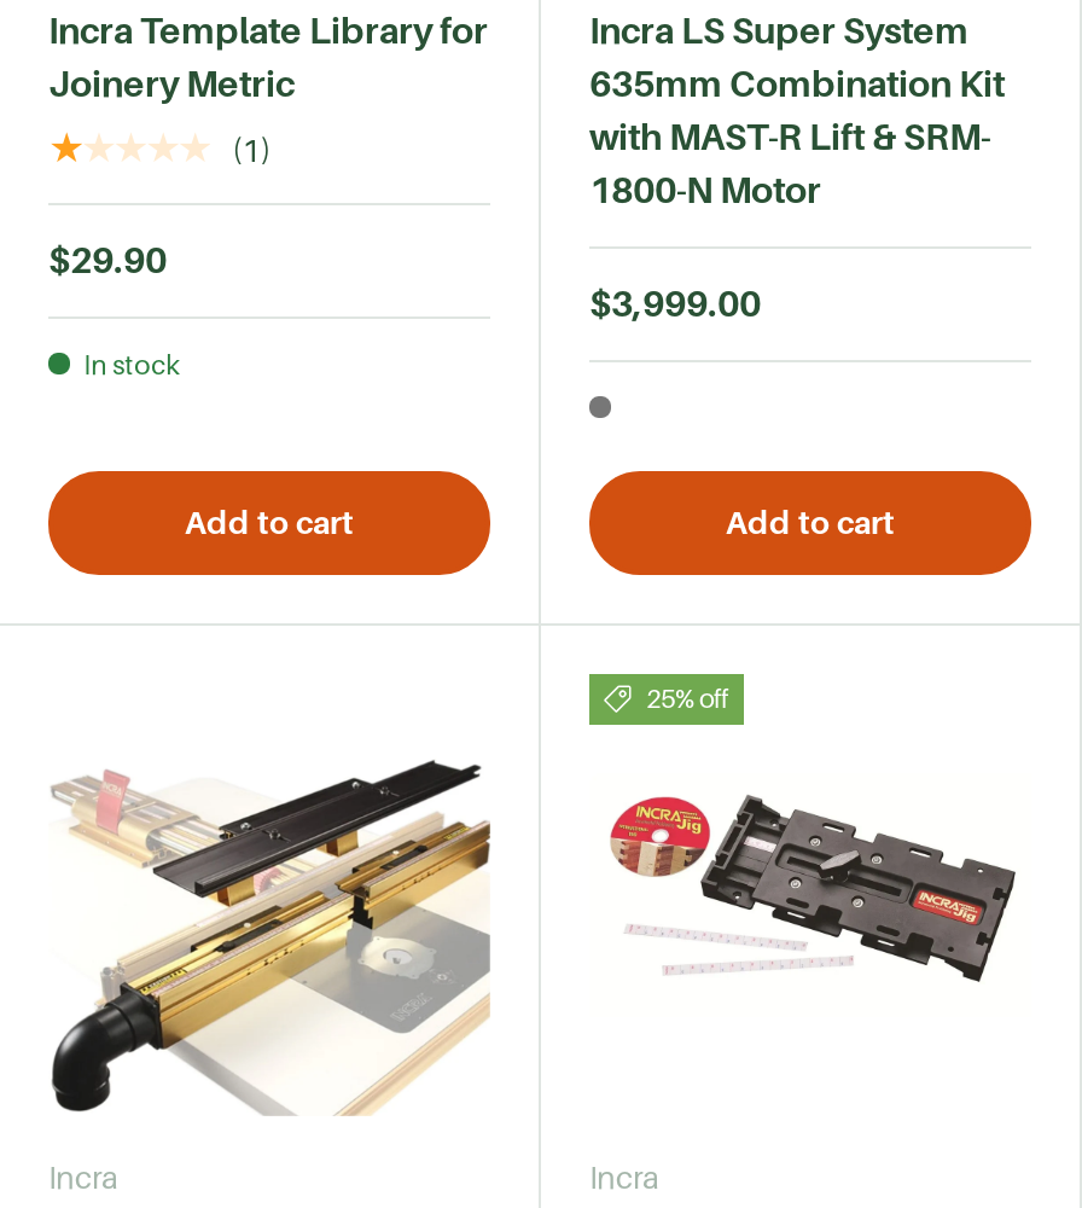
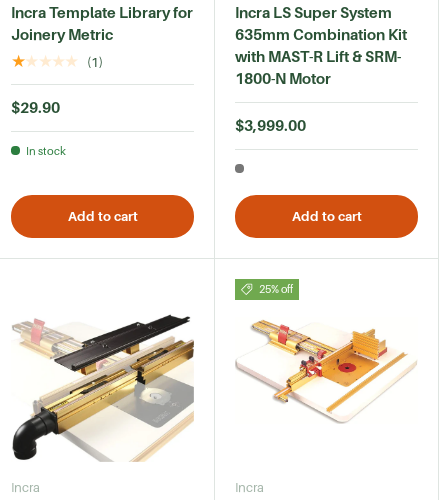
- [image]
+ [image]
